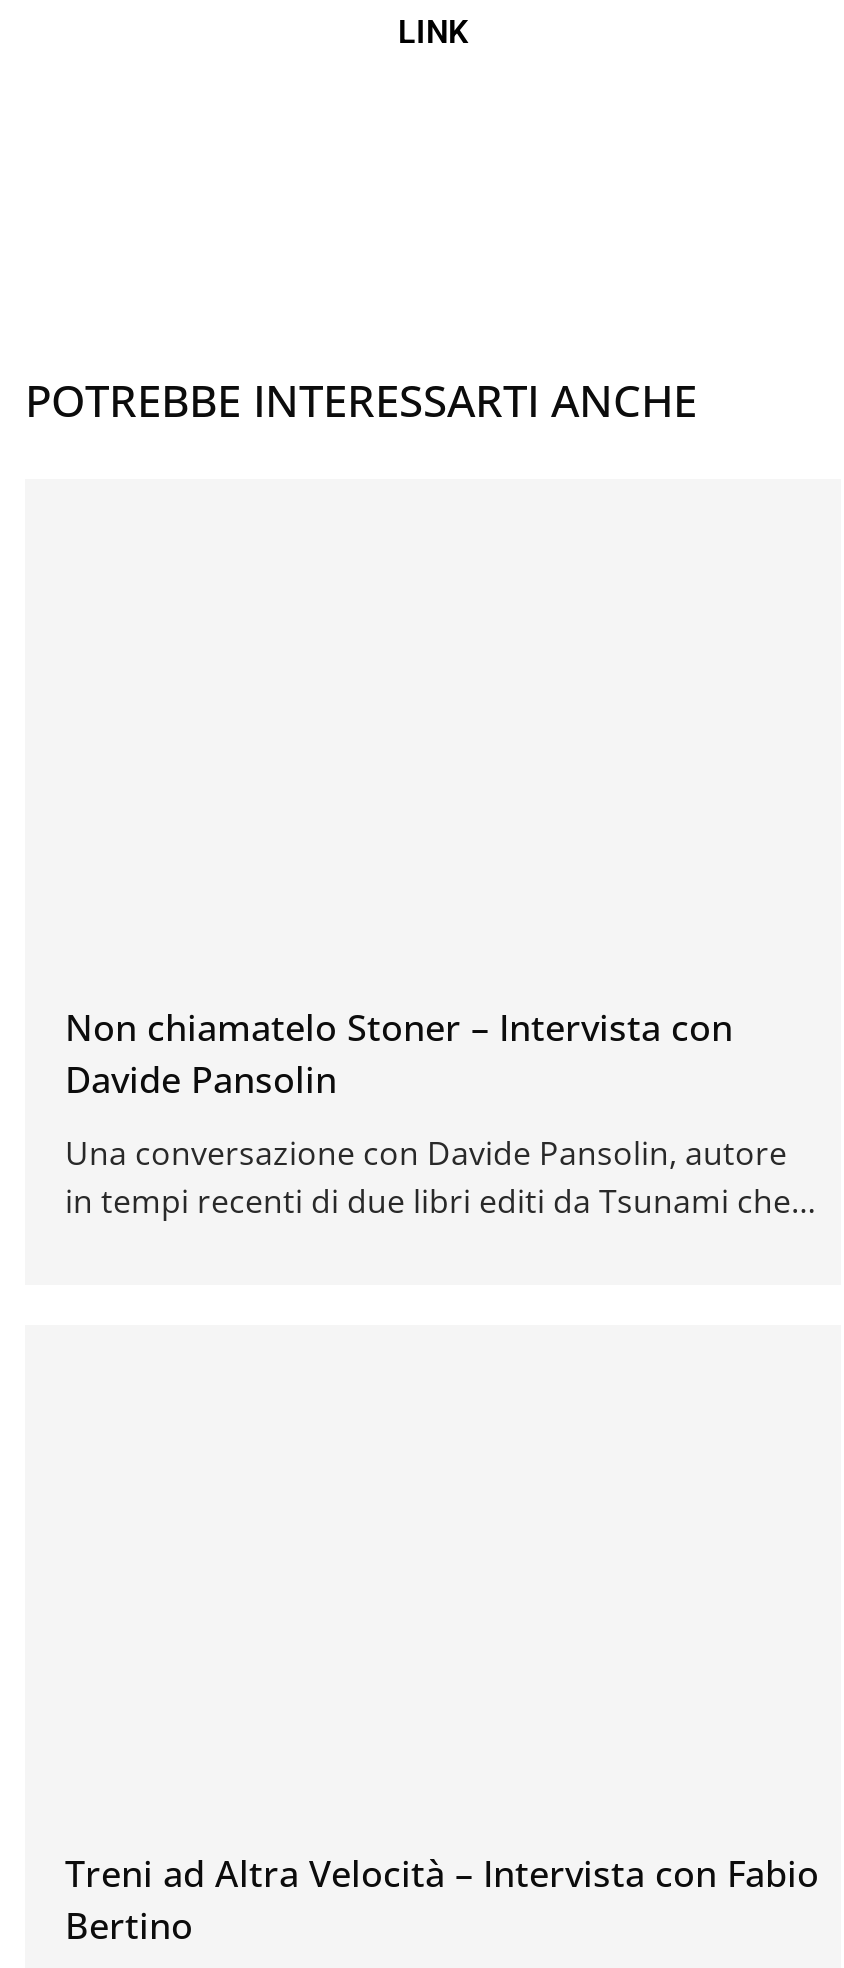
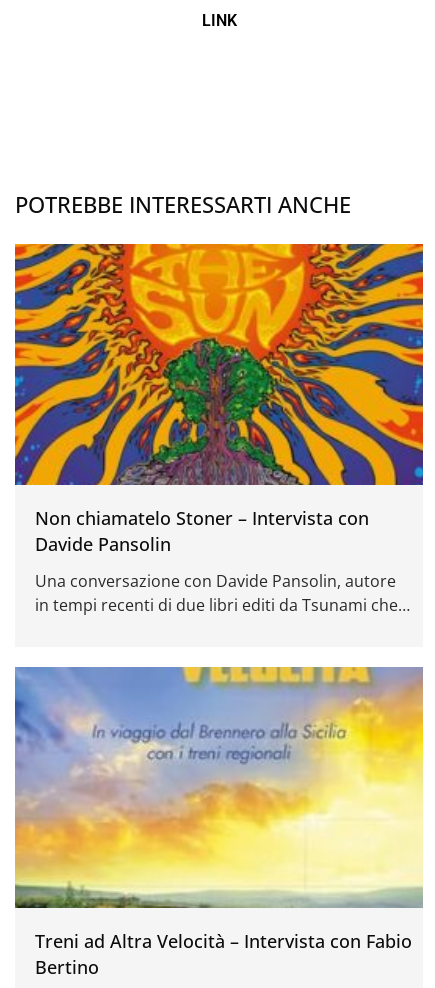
+ [image]

+ [image]
